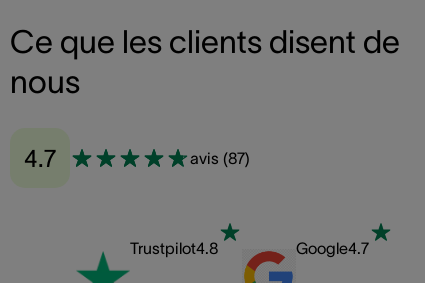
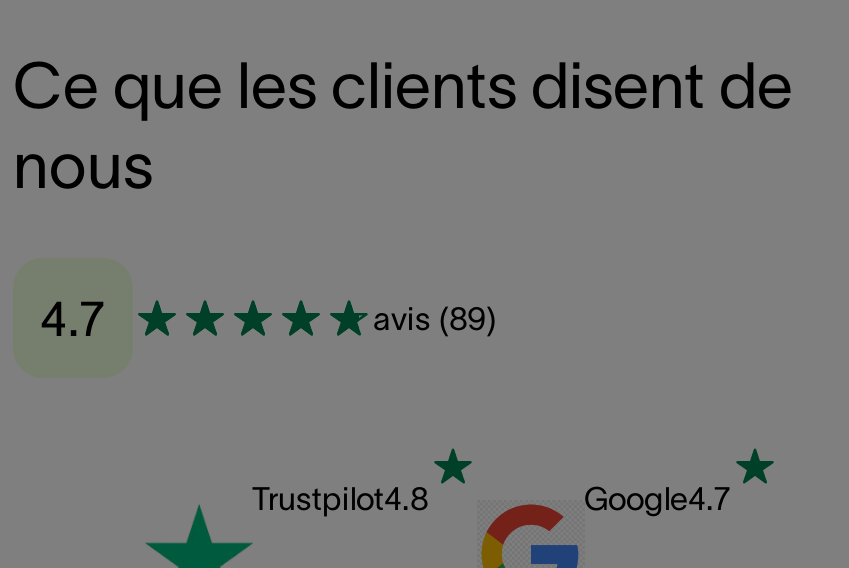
- avis (87)
+ avis (89)
